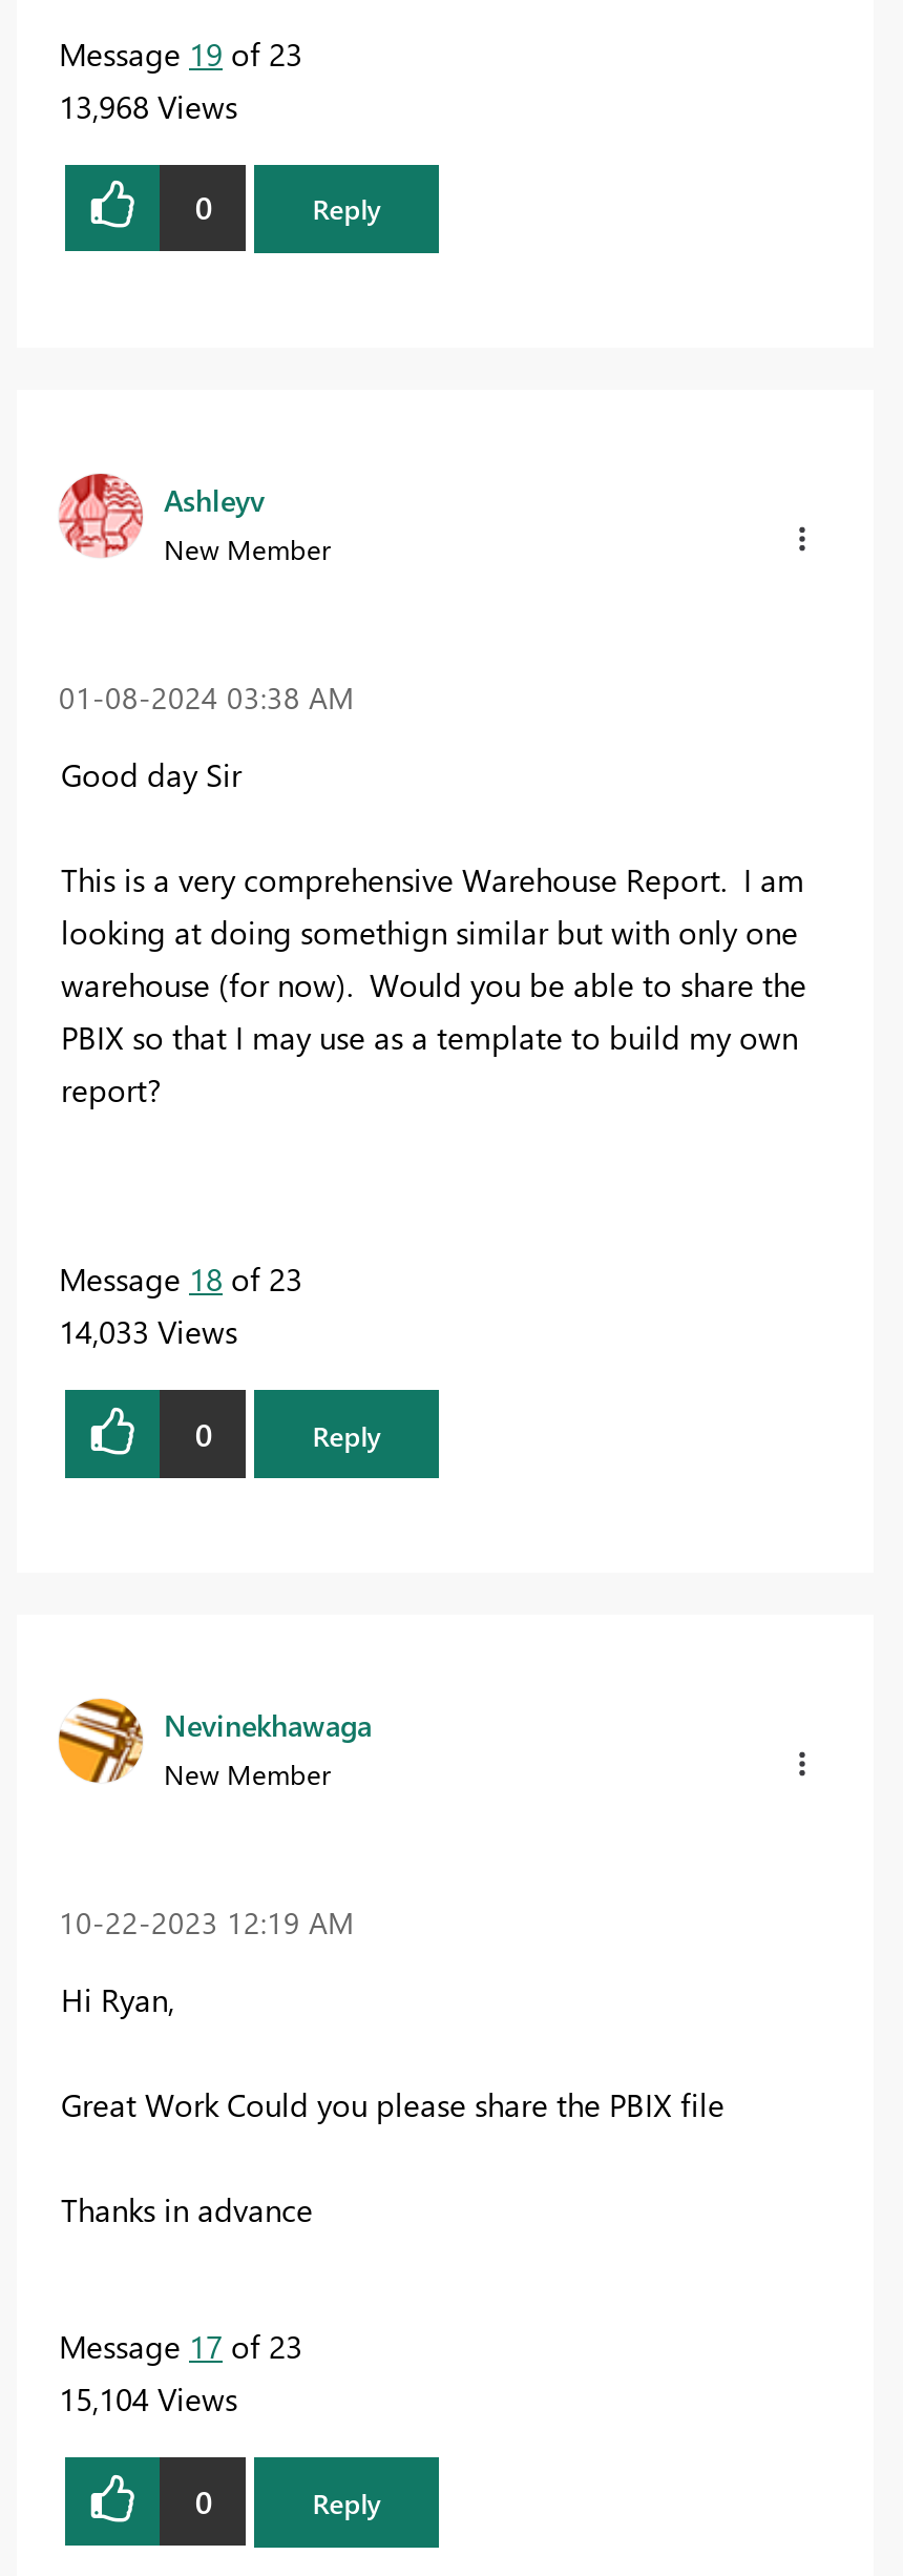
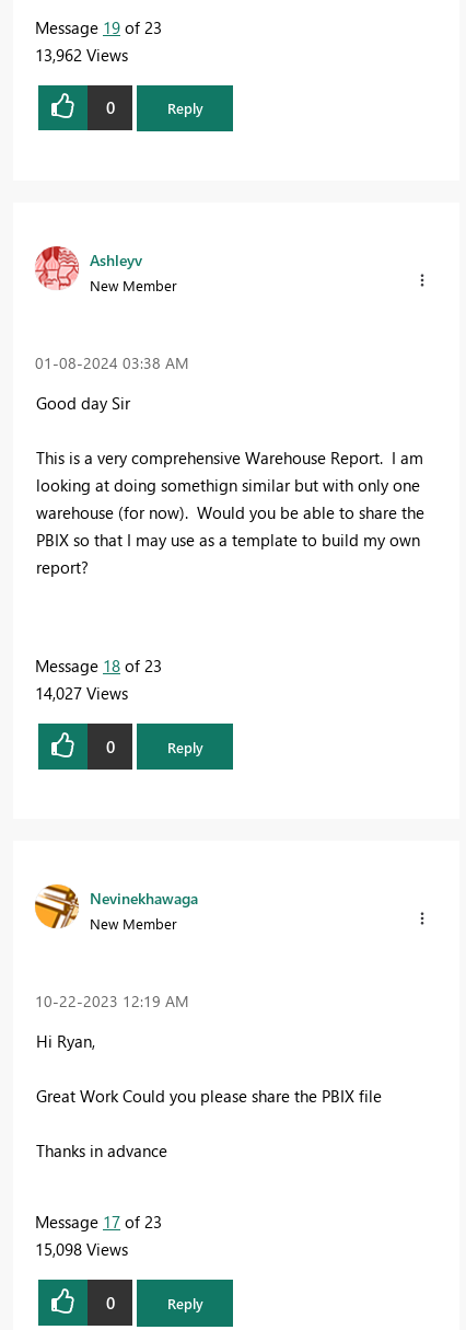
- 13,968 Views
+ 13,962 Views

- 14,033 Views
+ 14,027 Views

- 15,104 Views
+ 15,098 Views
